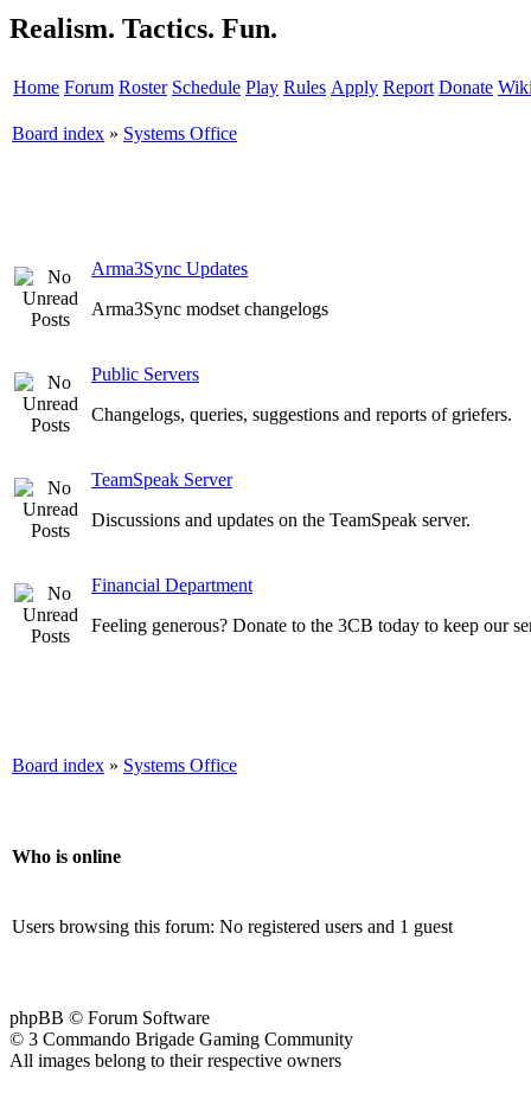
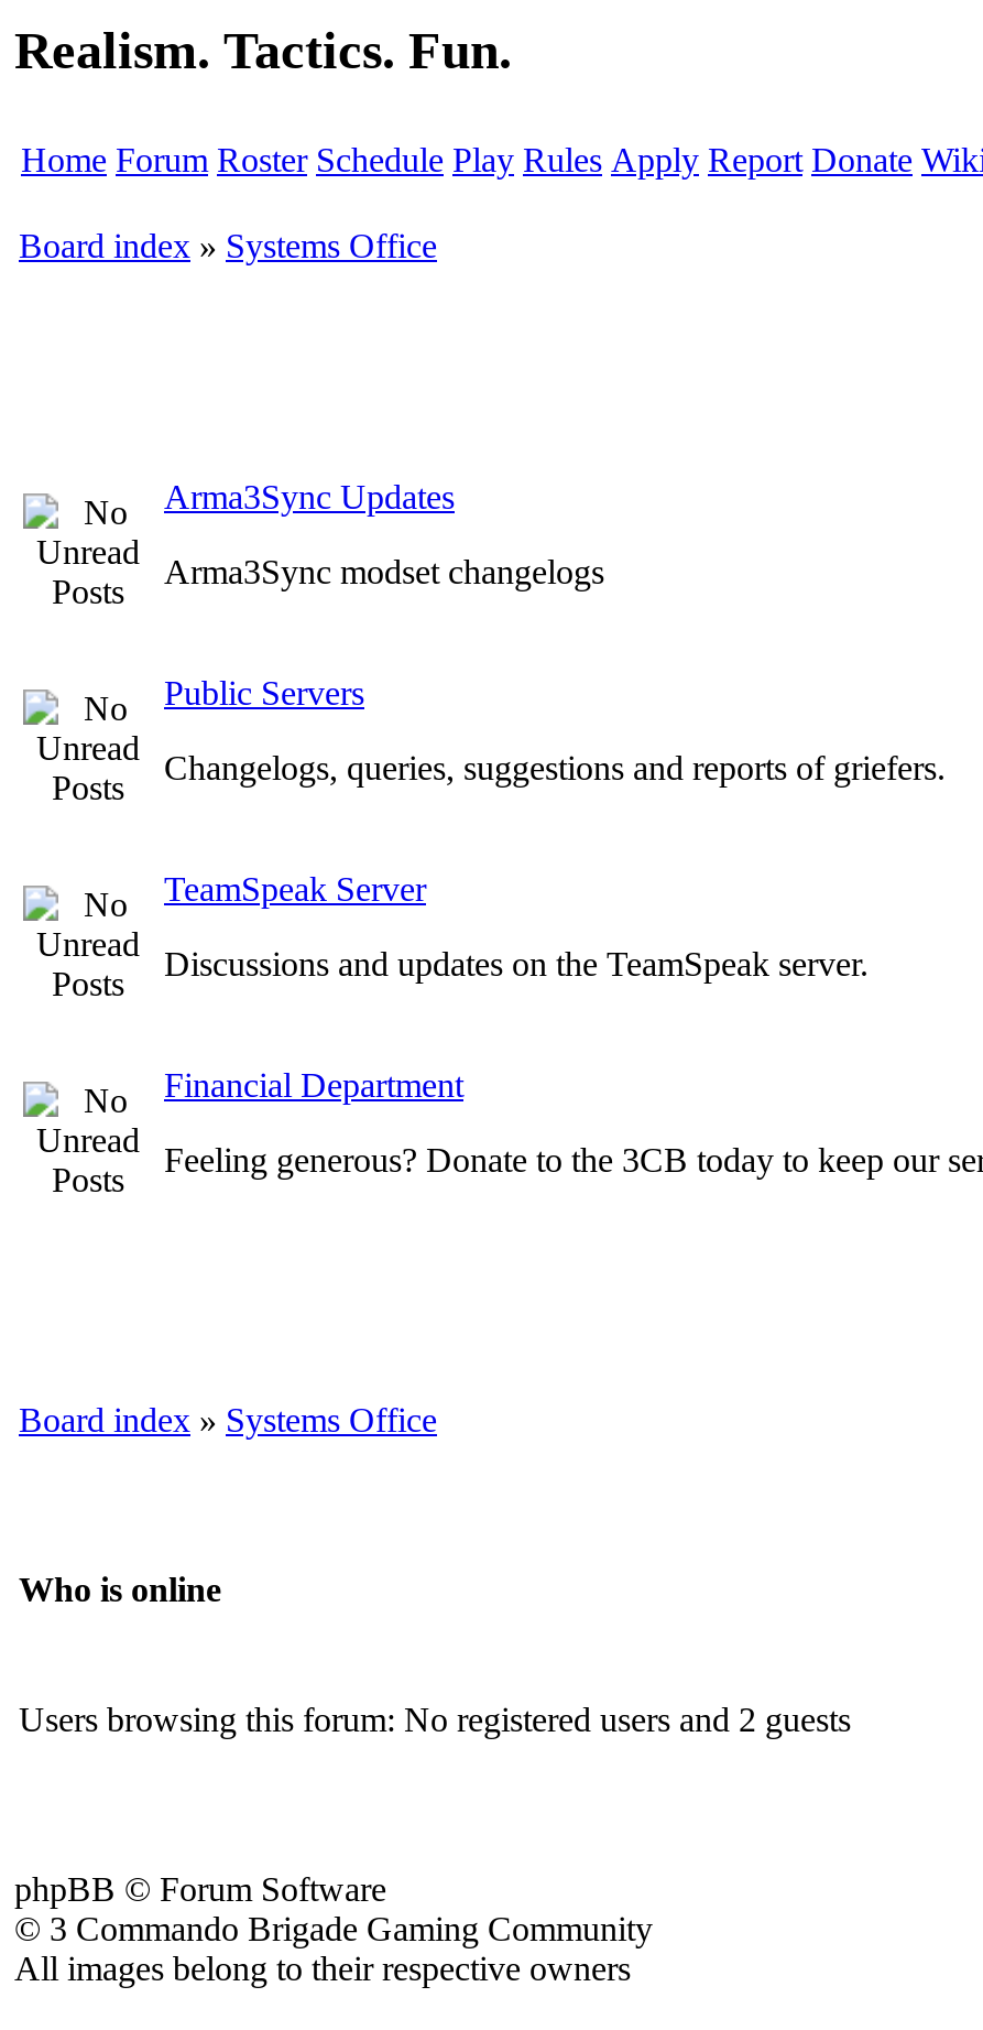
- Users browsing this forum: No registered users and 1 guest
+ Users browsing this forum: No registered users and 2 guests
